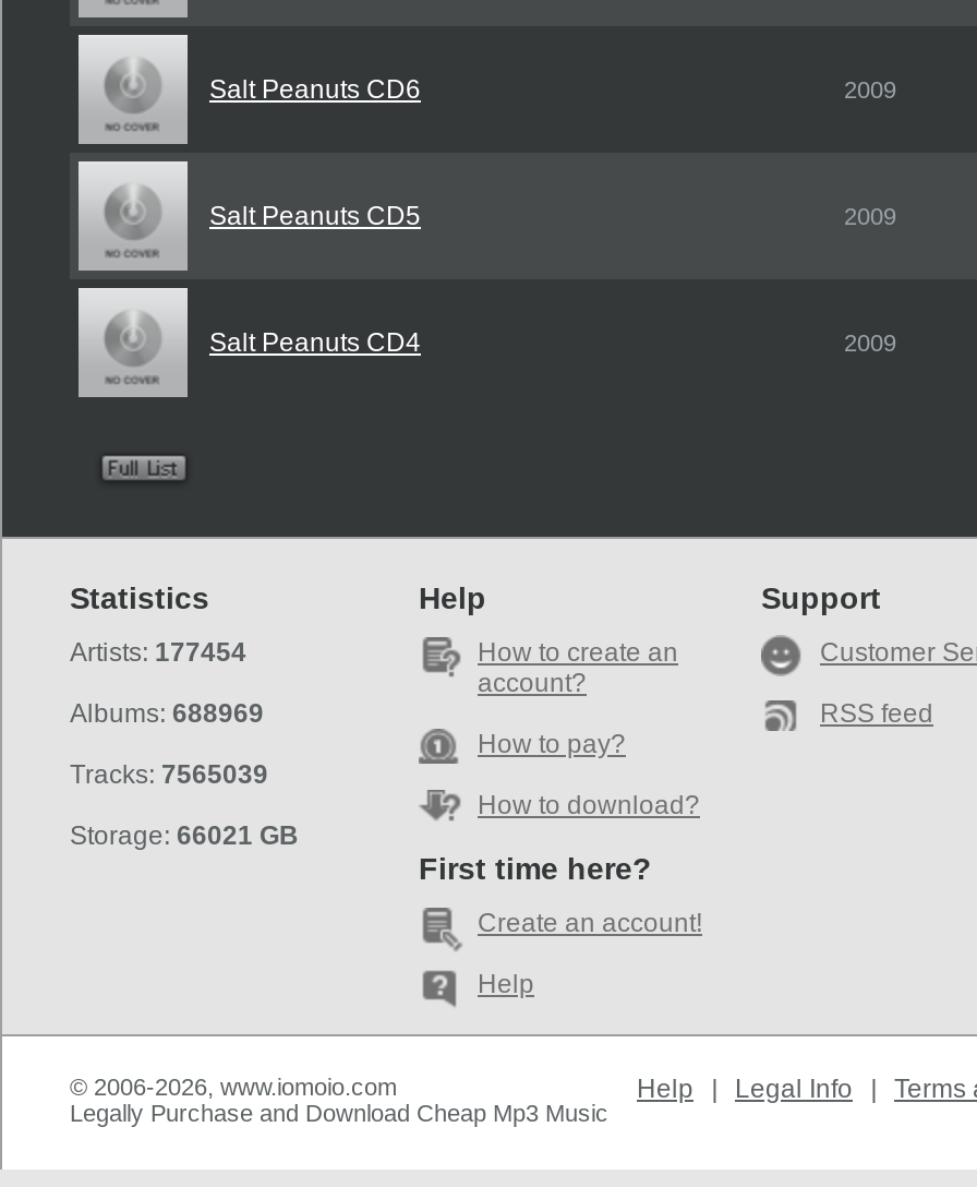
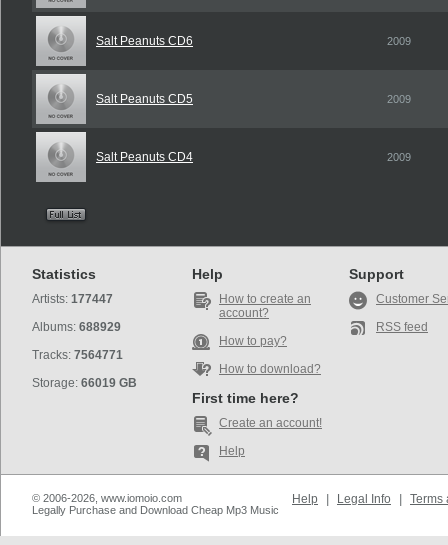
- Artists: 177454
+ Artists: 177447

- Albums: 688969
+ Albums: 688929

- Tracks: 7565039
+ Tracks: 7564771

- Storage: 66021 GB
+ Storage: 66019 GB
